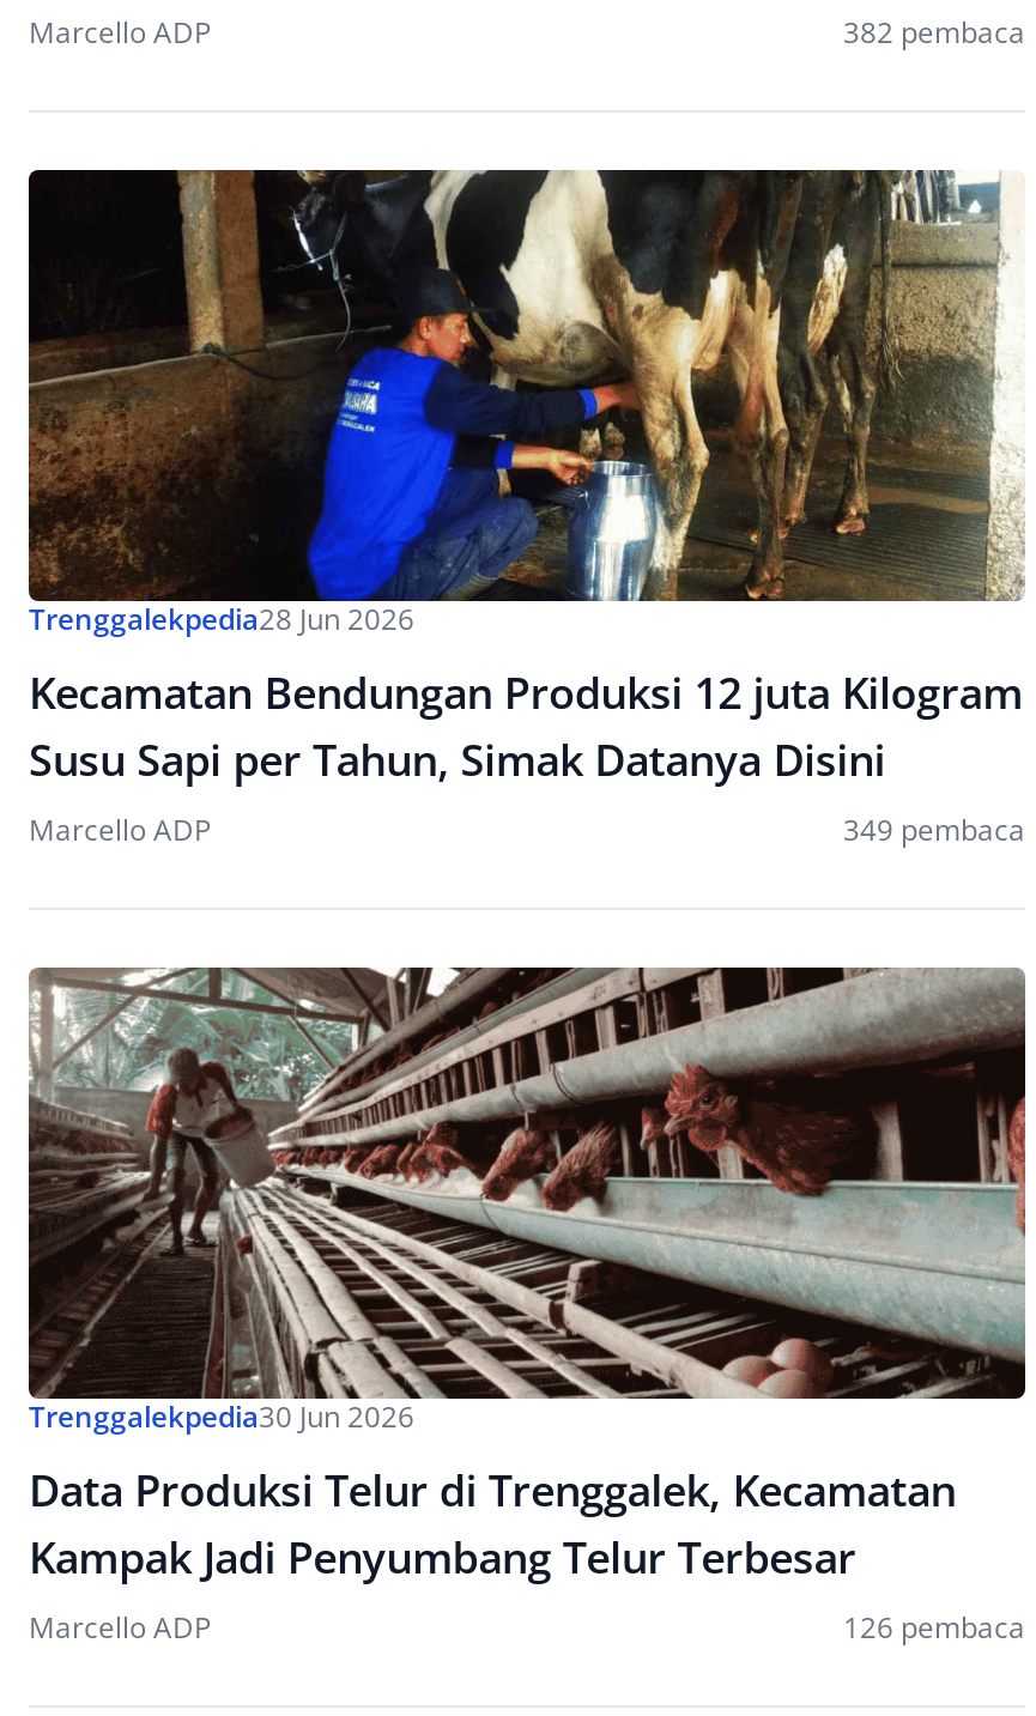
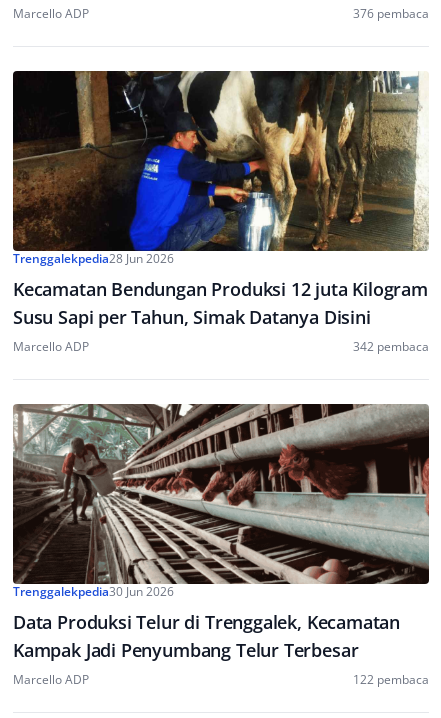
- 382 pembaca
+ 376 pembaca

- 349 pembaca
+ 342 pembaca

- 126 pembaca
+ 122 pembaca
